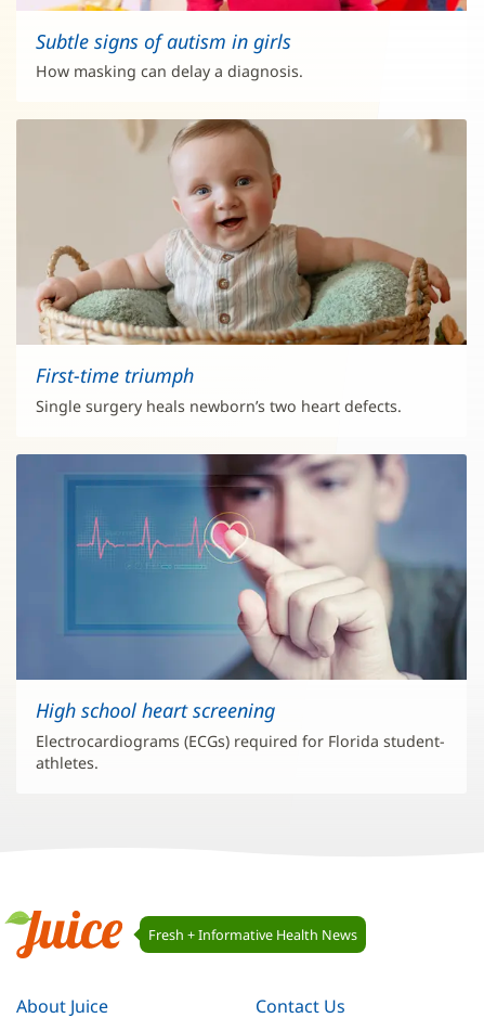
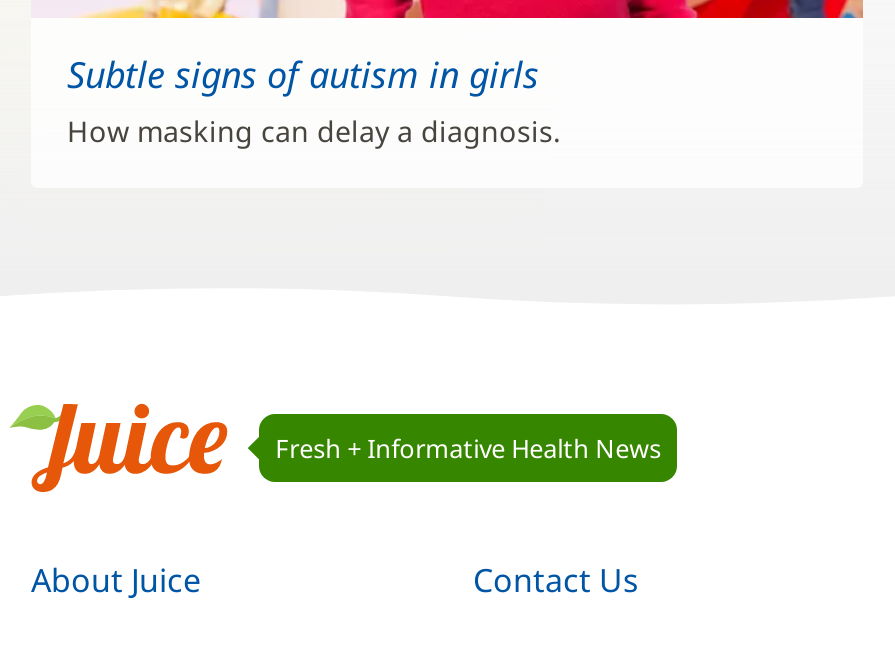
- [image]
- First-time triumph
- Single surgery heals newborn’s two heart defects.

- [image]
- High school heart screening
- Electrocardiograms (ECGs) required for Florida student-
- athletes.
